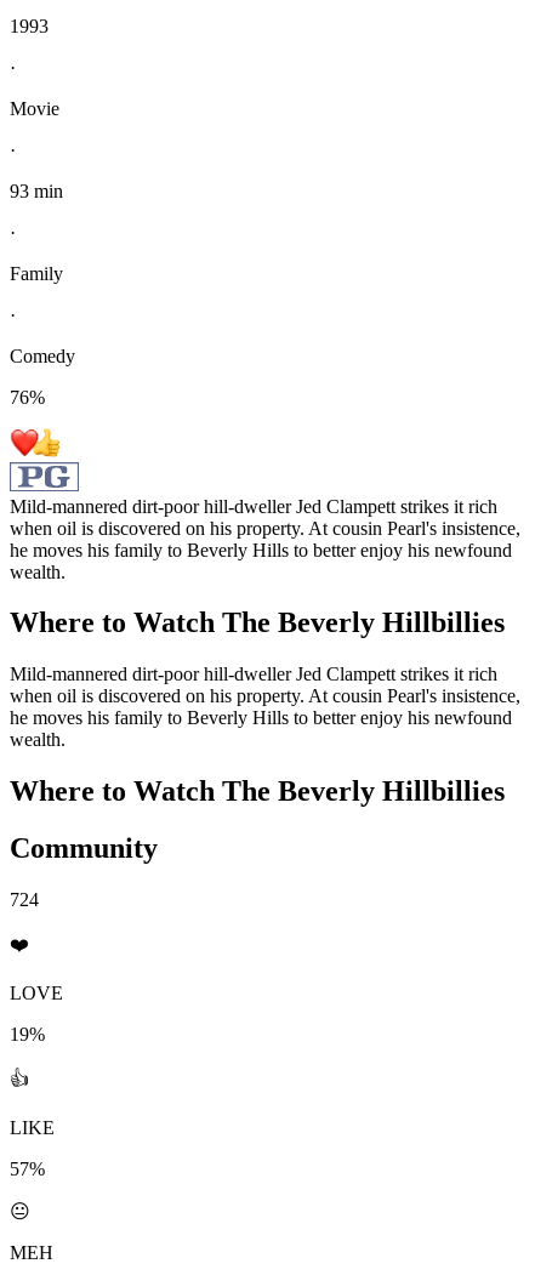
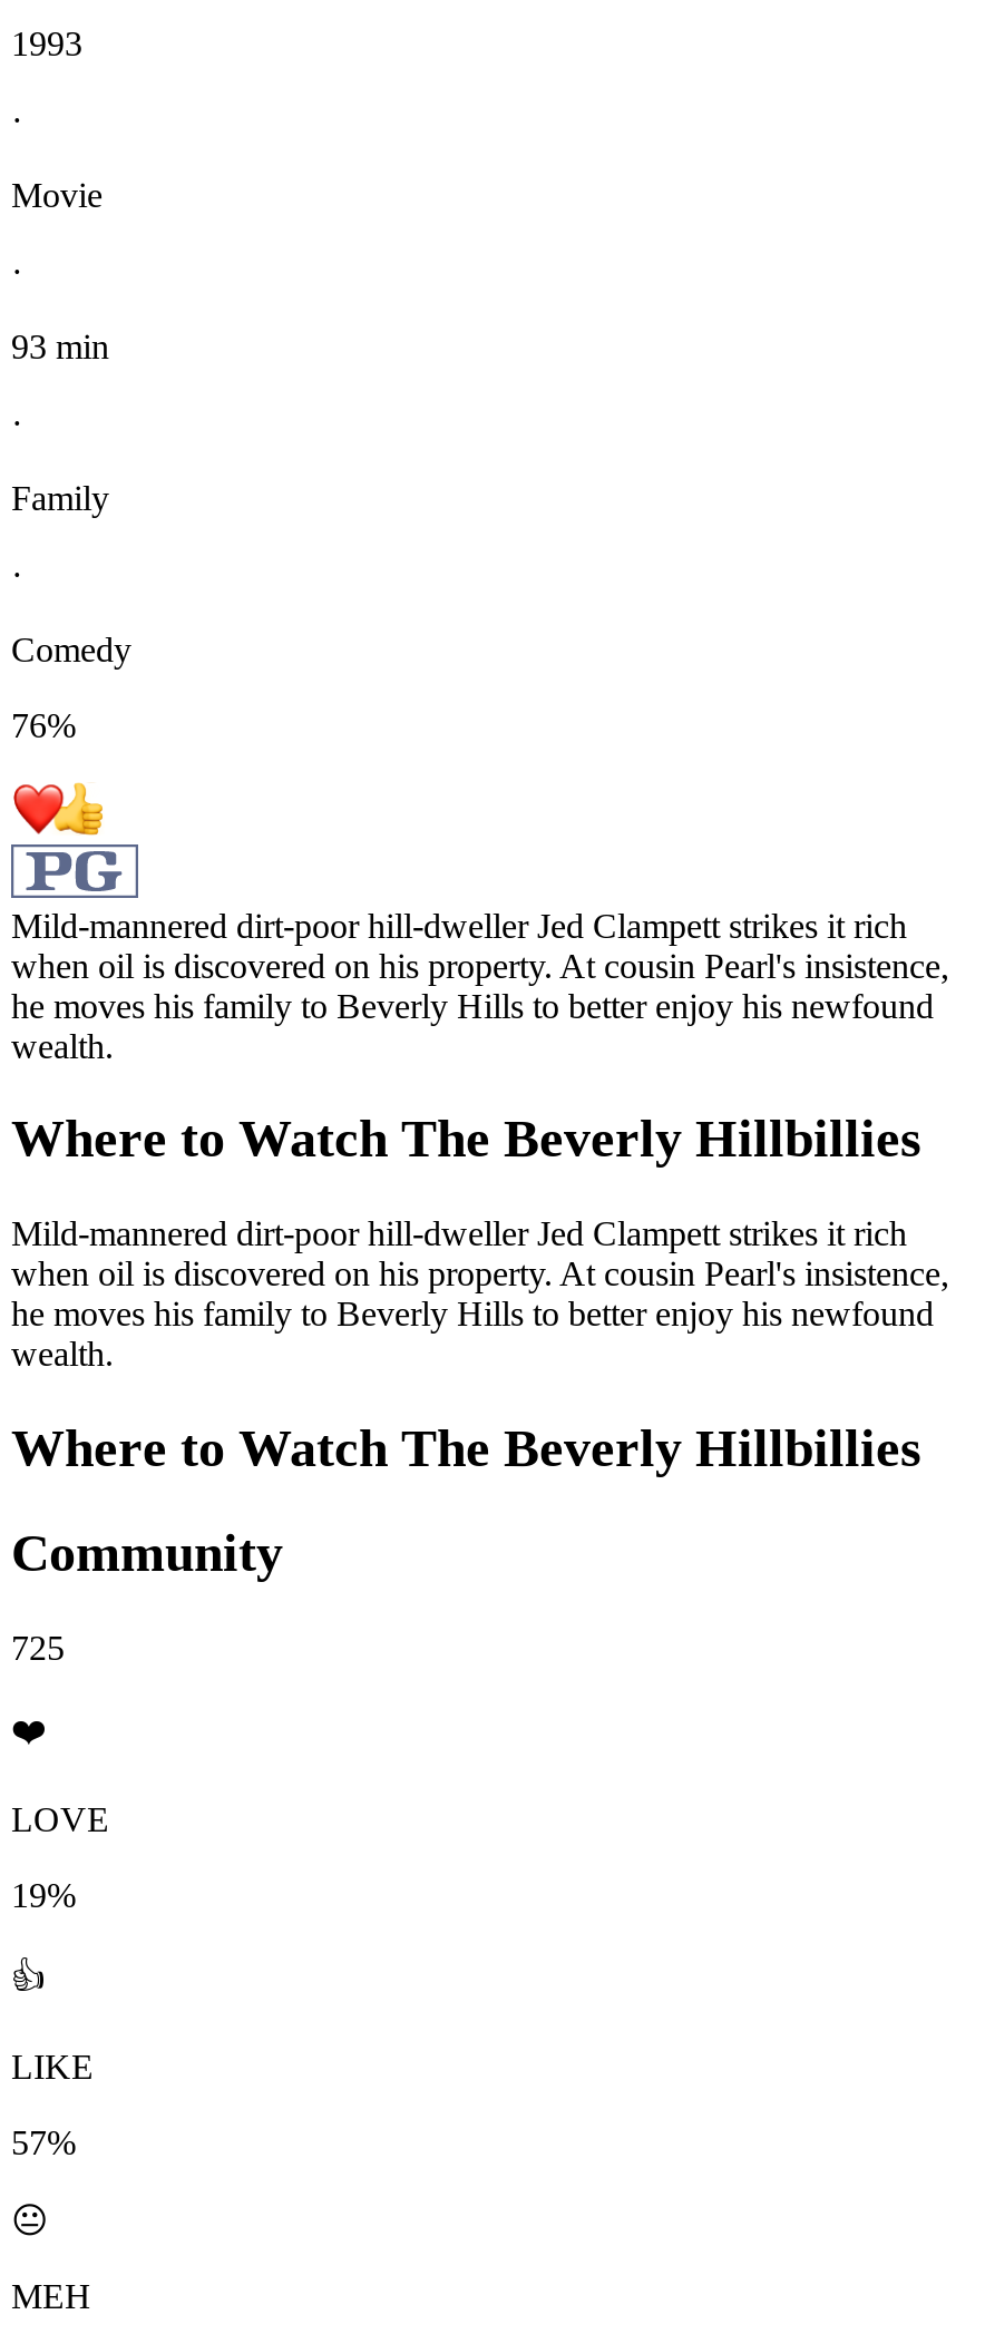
- 724
+ 725
